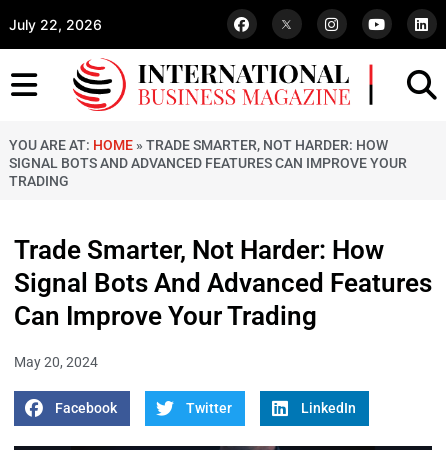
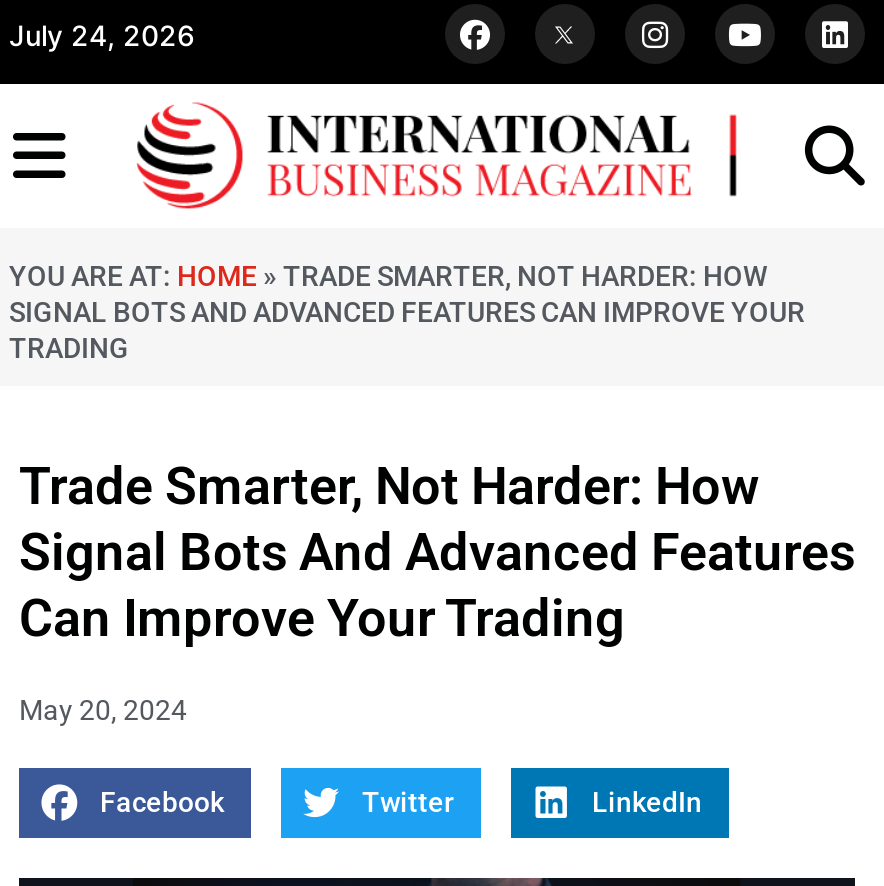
- July 22, 2026
+ July 24, 2026
